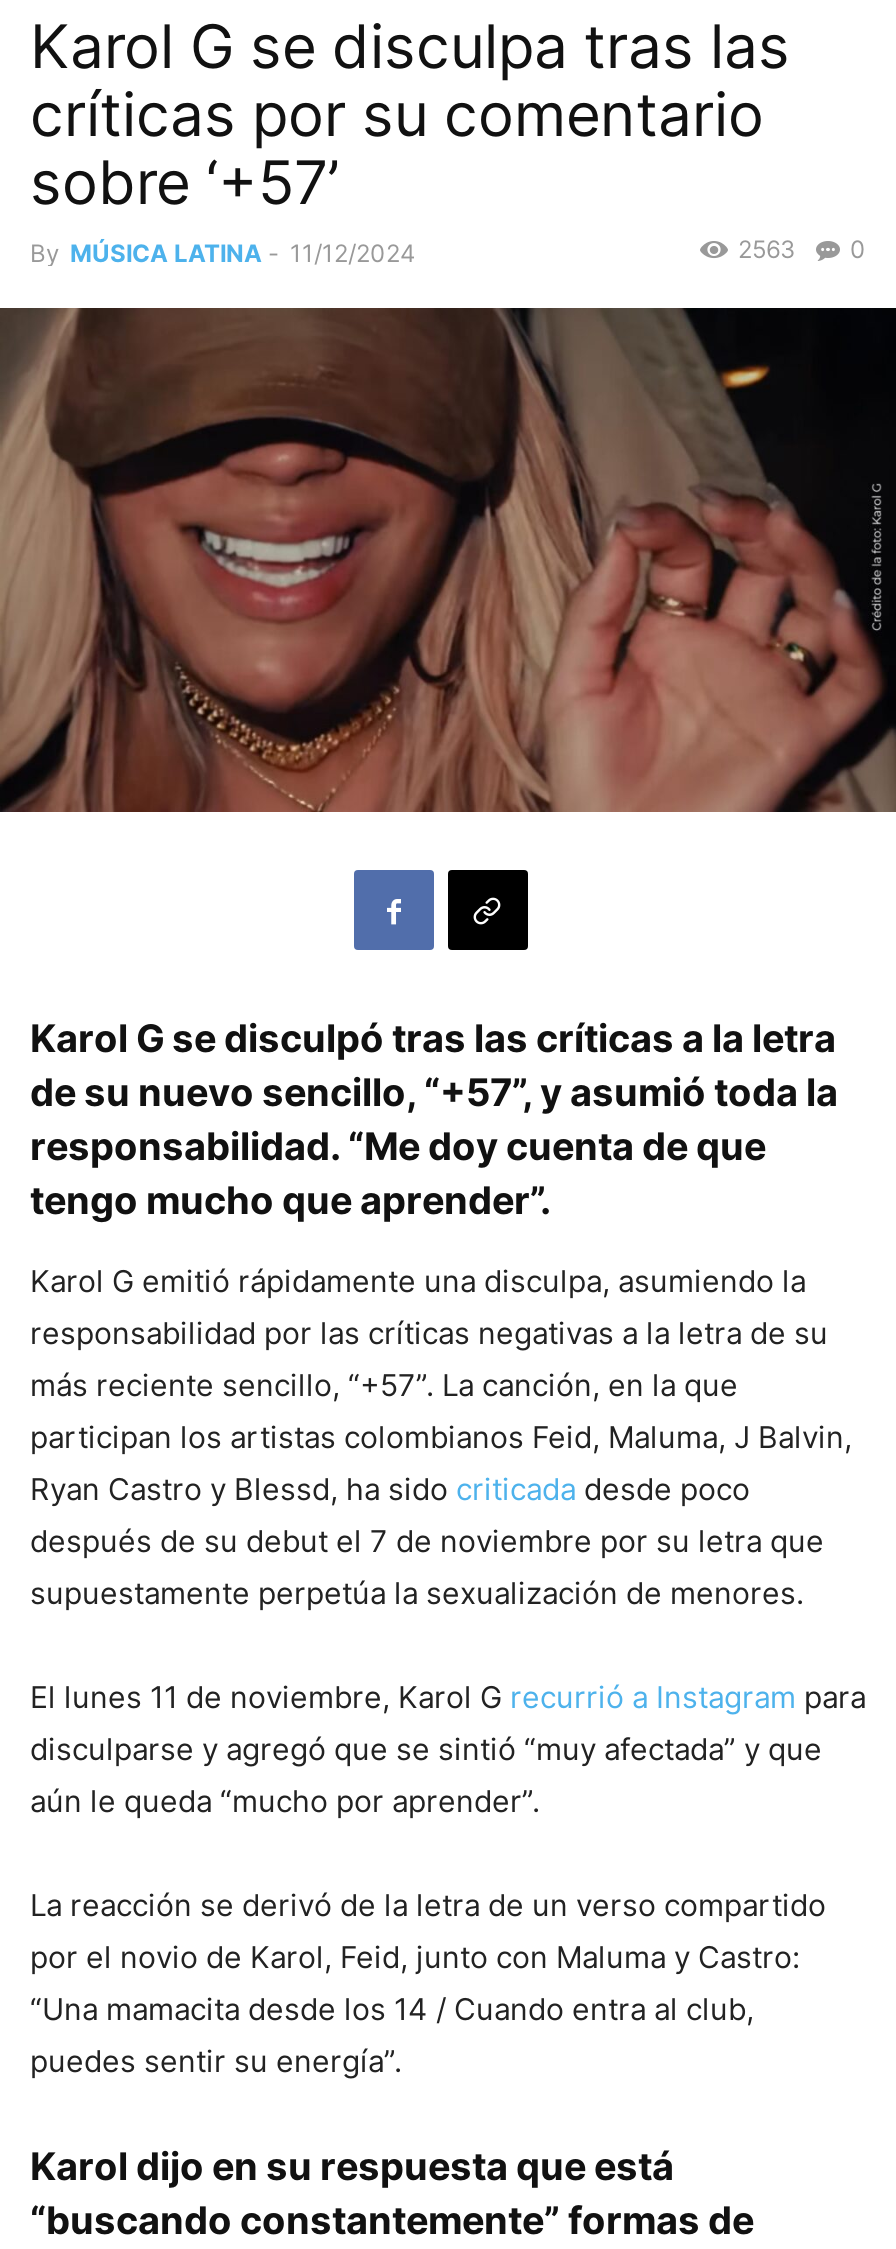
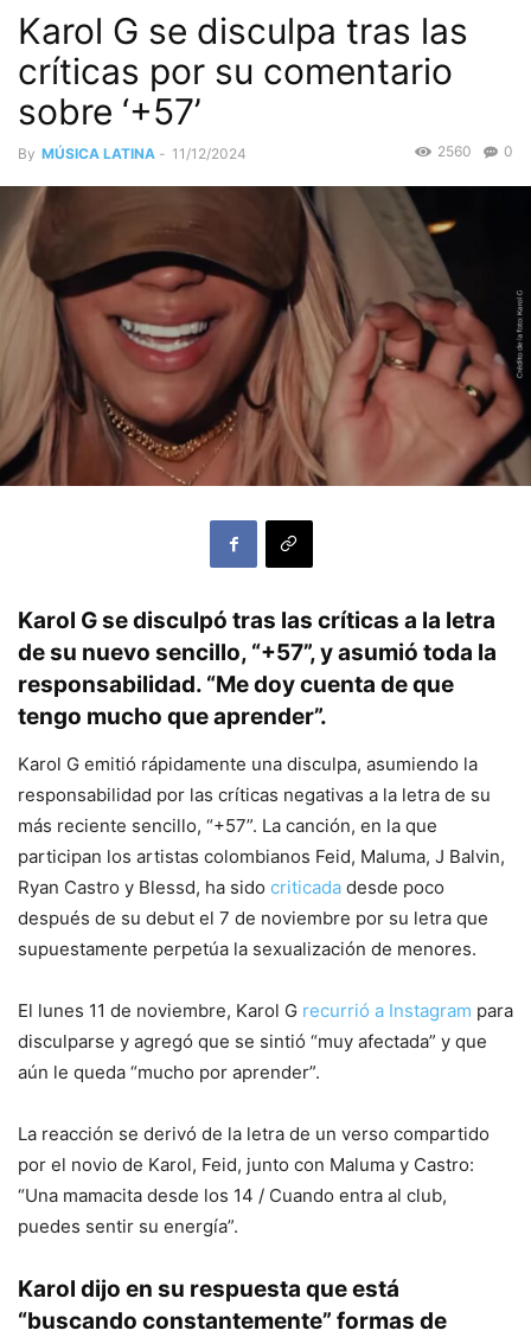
- 2563 0
+ 2560 0
